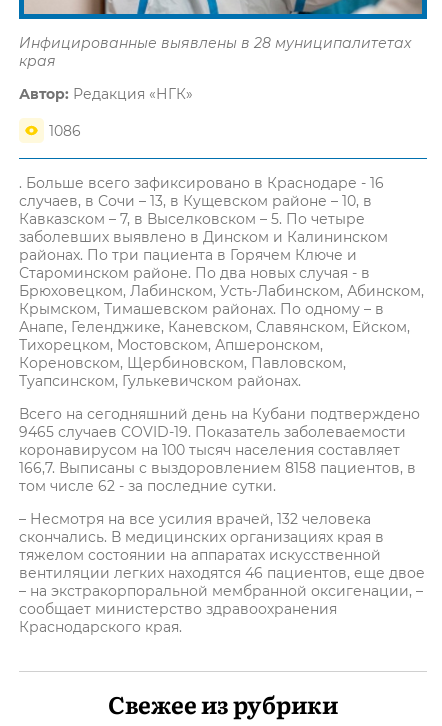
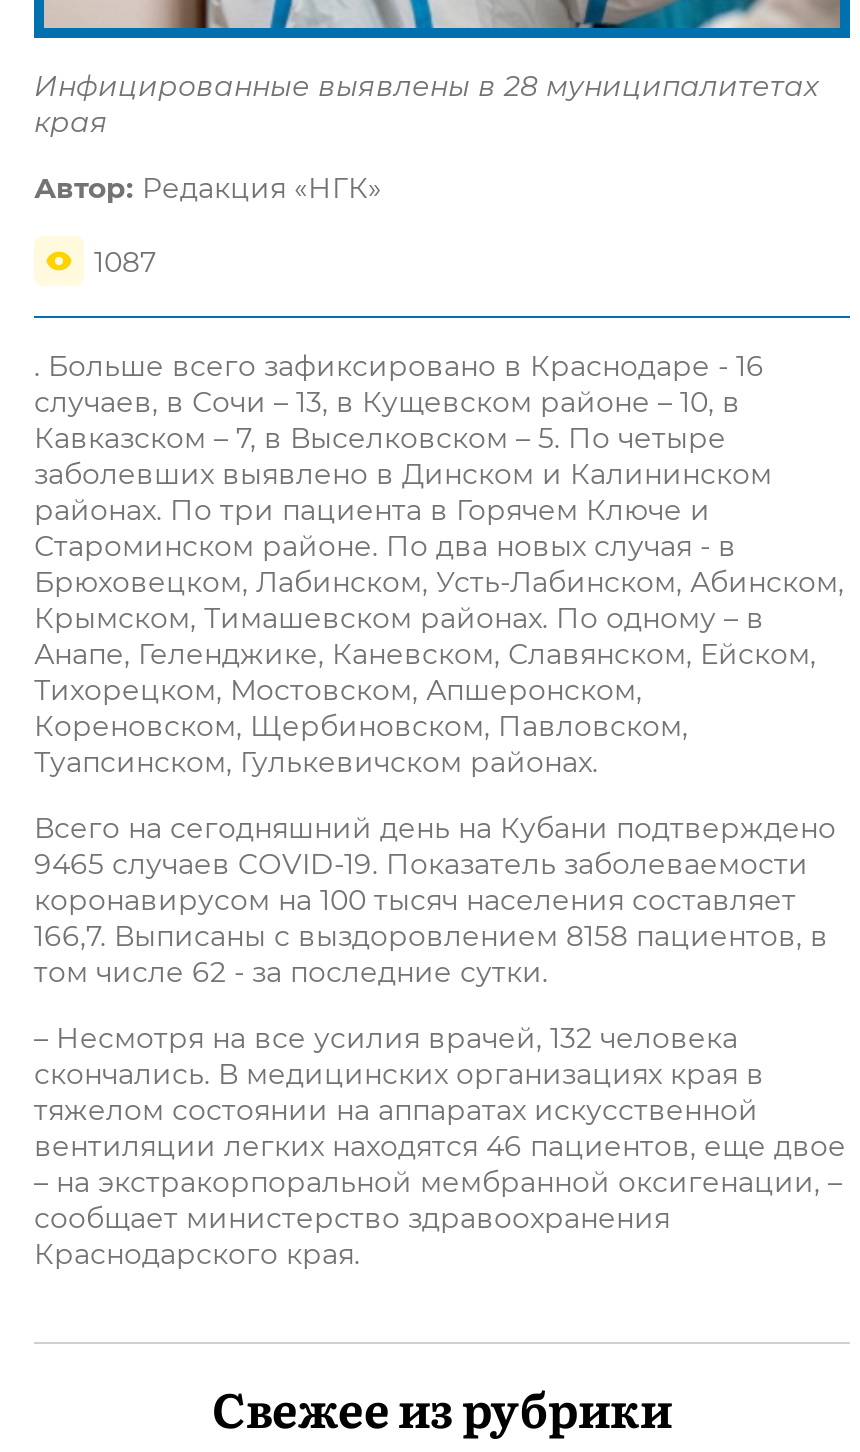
- 1086
+ 1087
